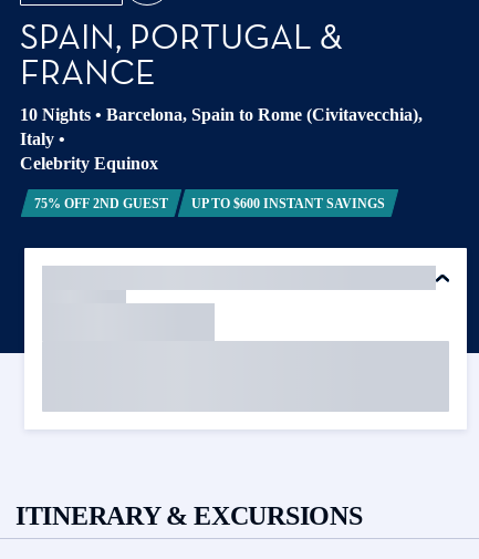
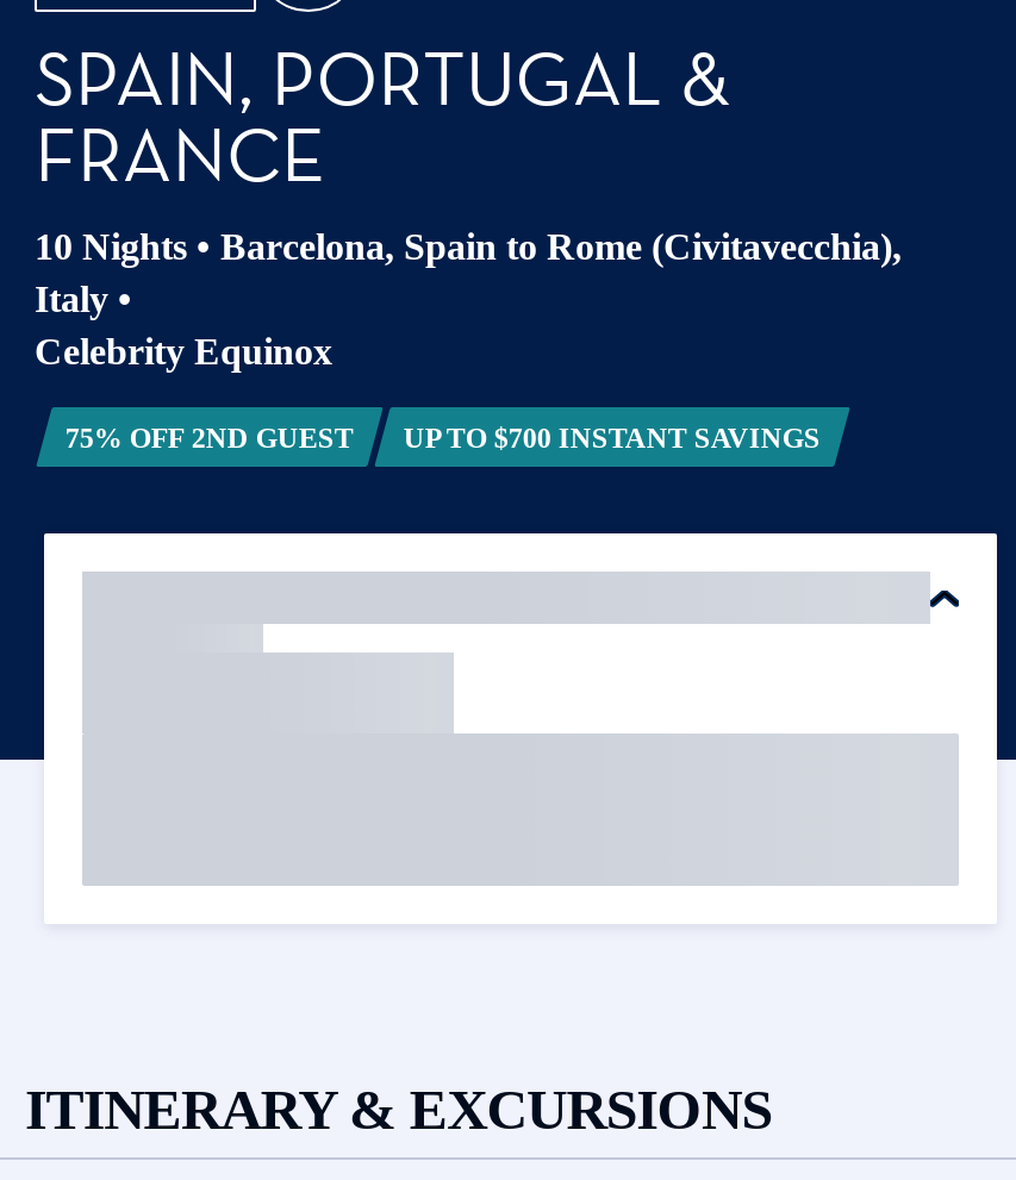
- UP TO $600 INSTANT SAVINGS
+ UP TO $700 INSTANT SAVINGS
